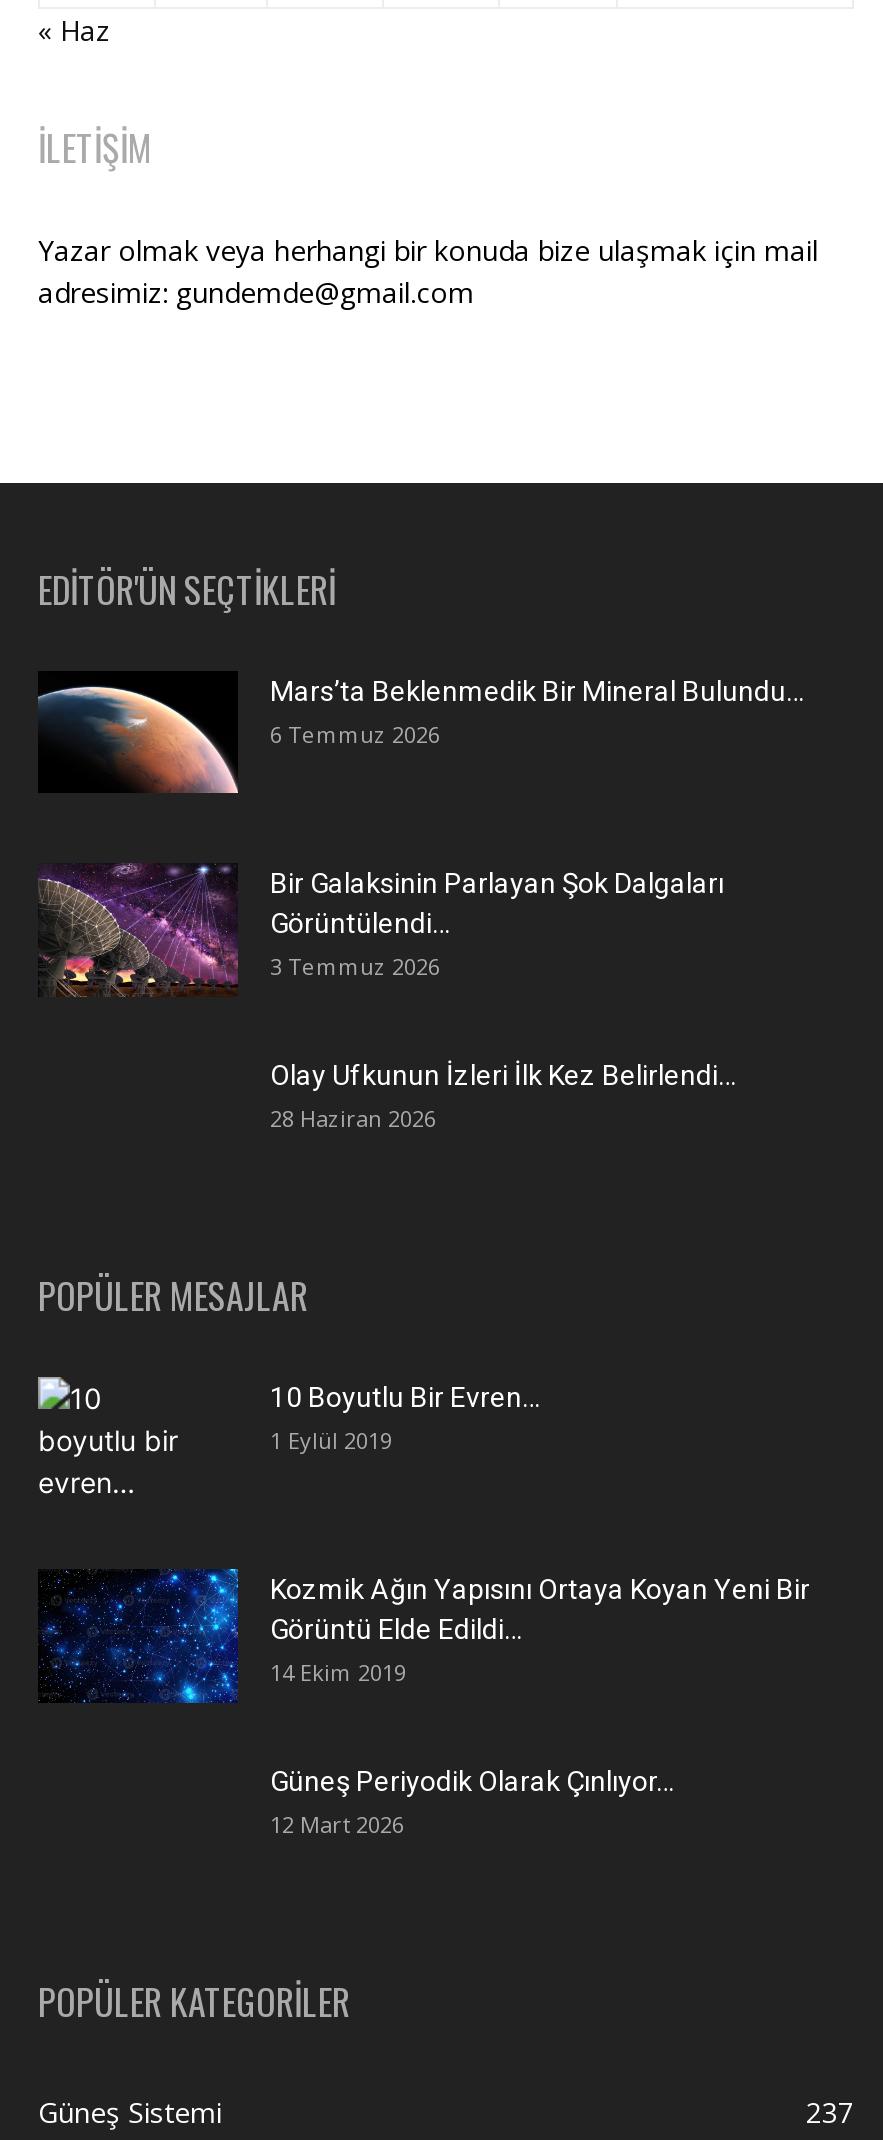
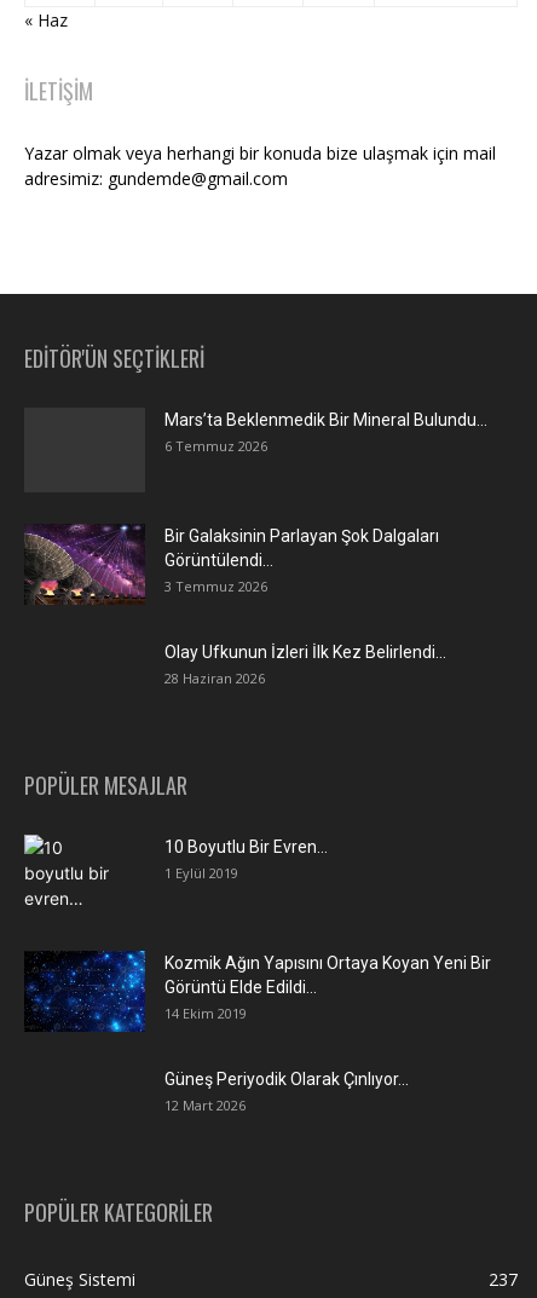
- [image]
